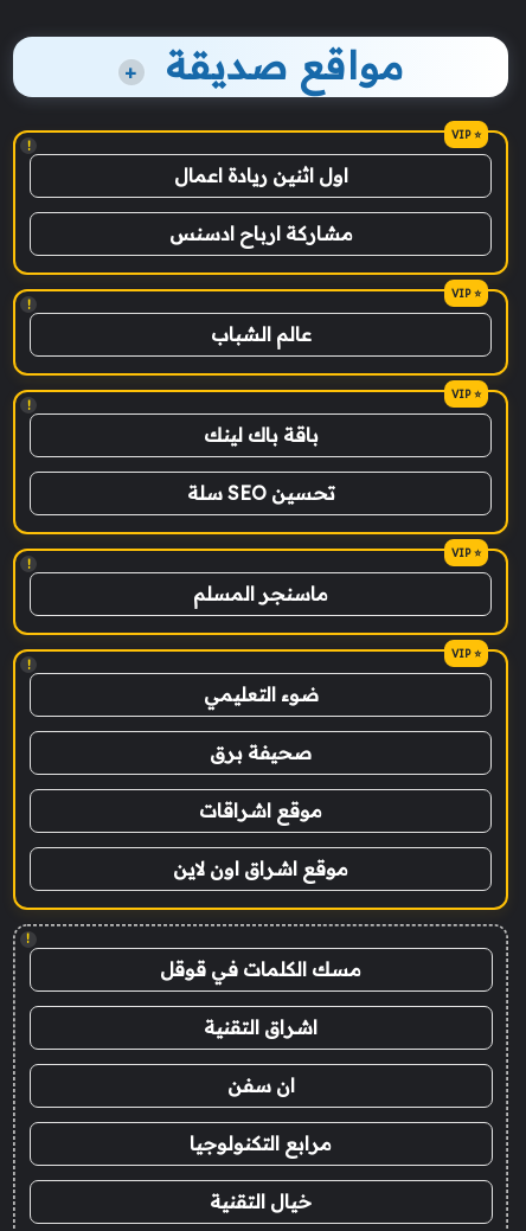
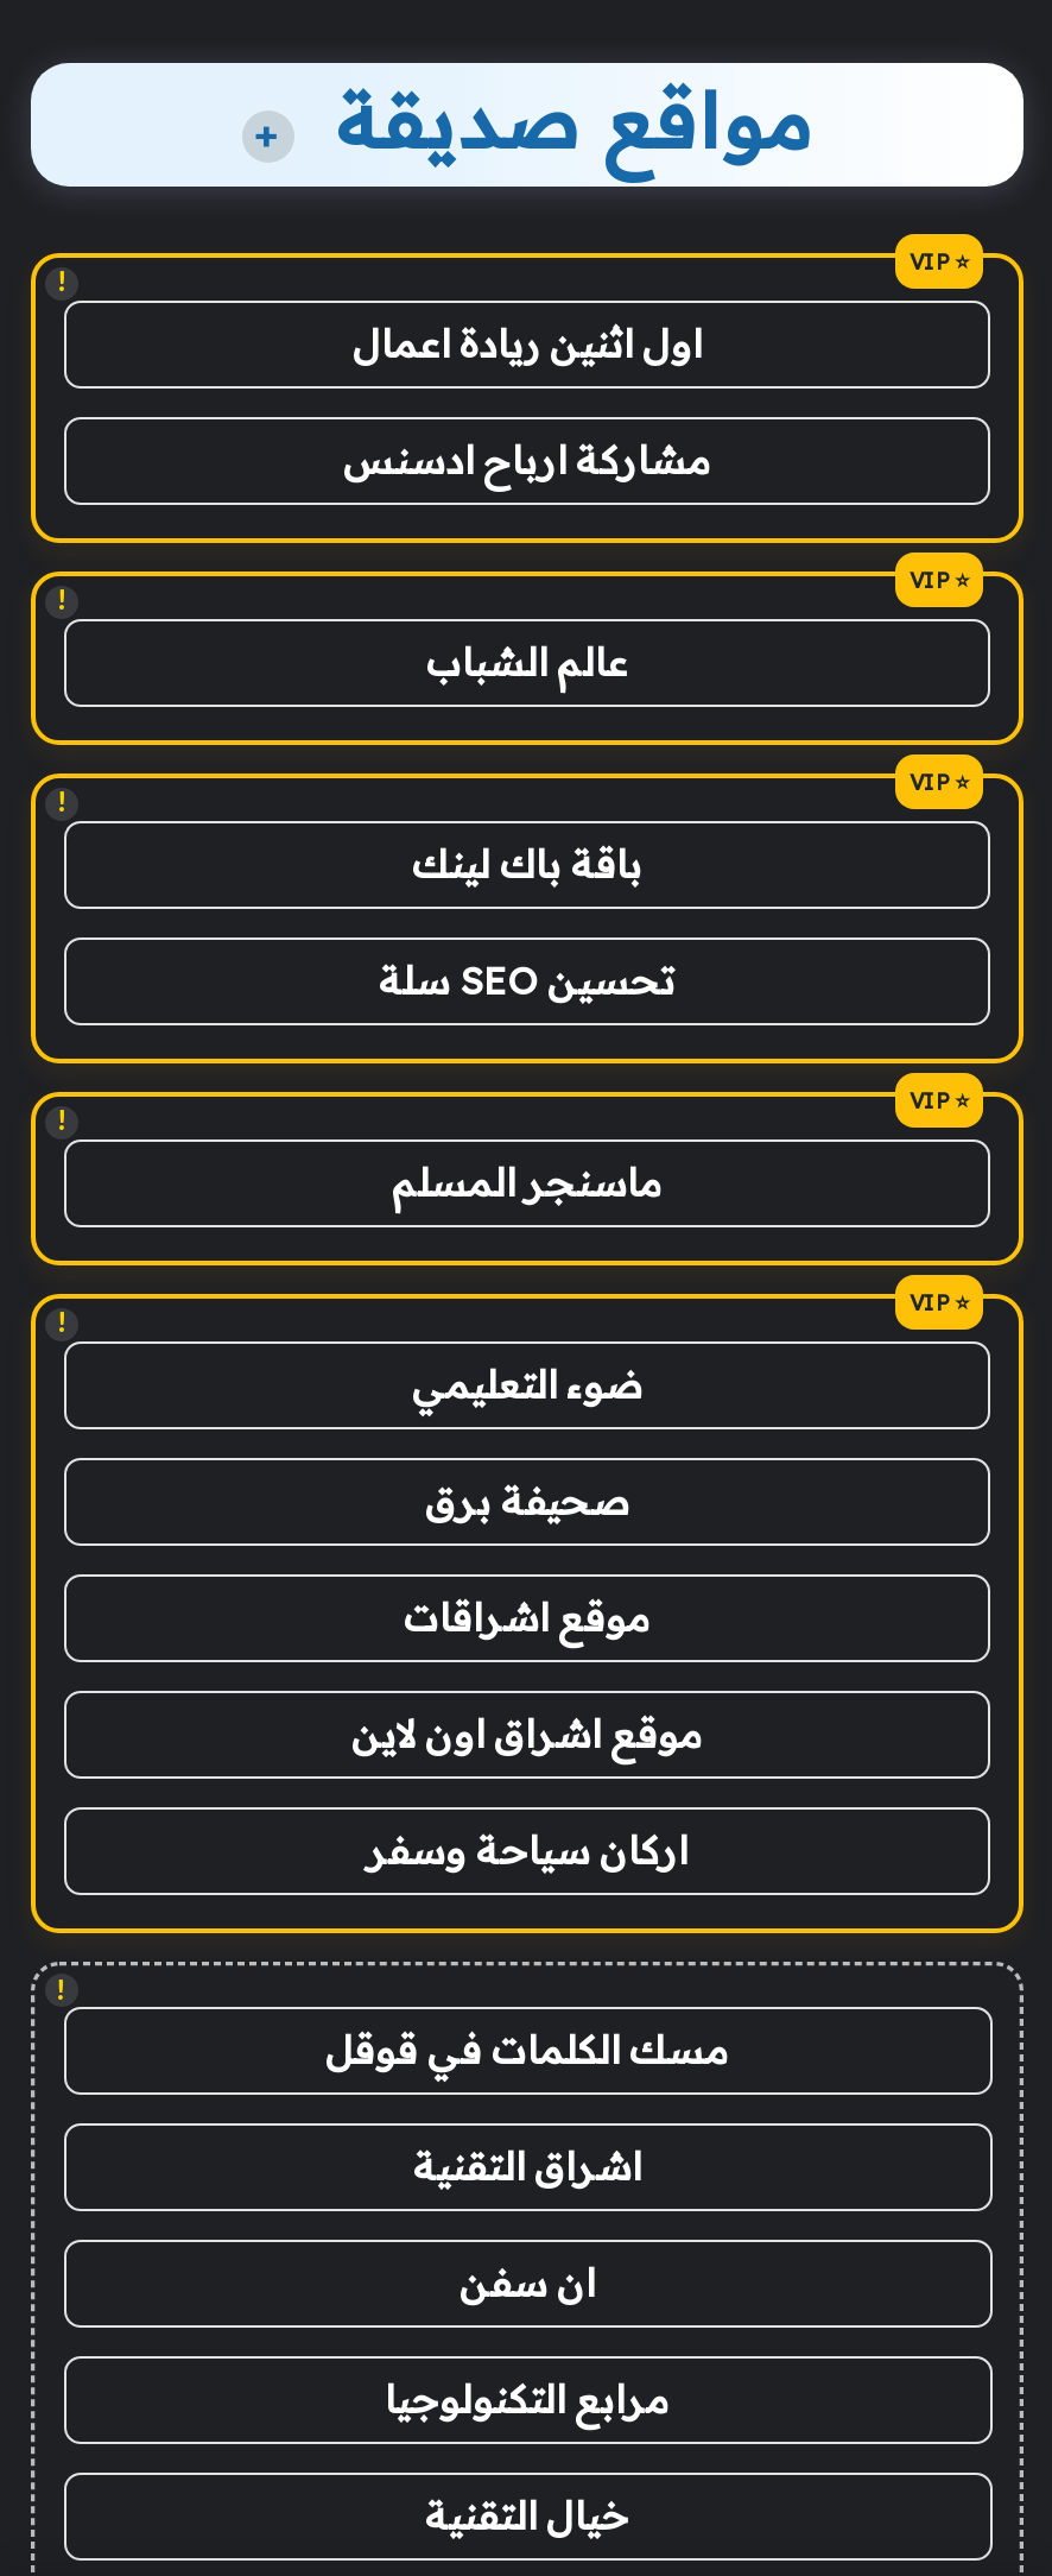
+ اركان سياحة وسفر
